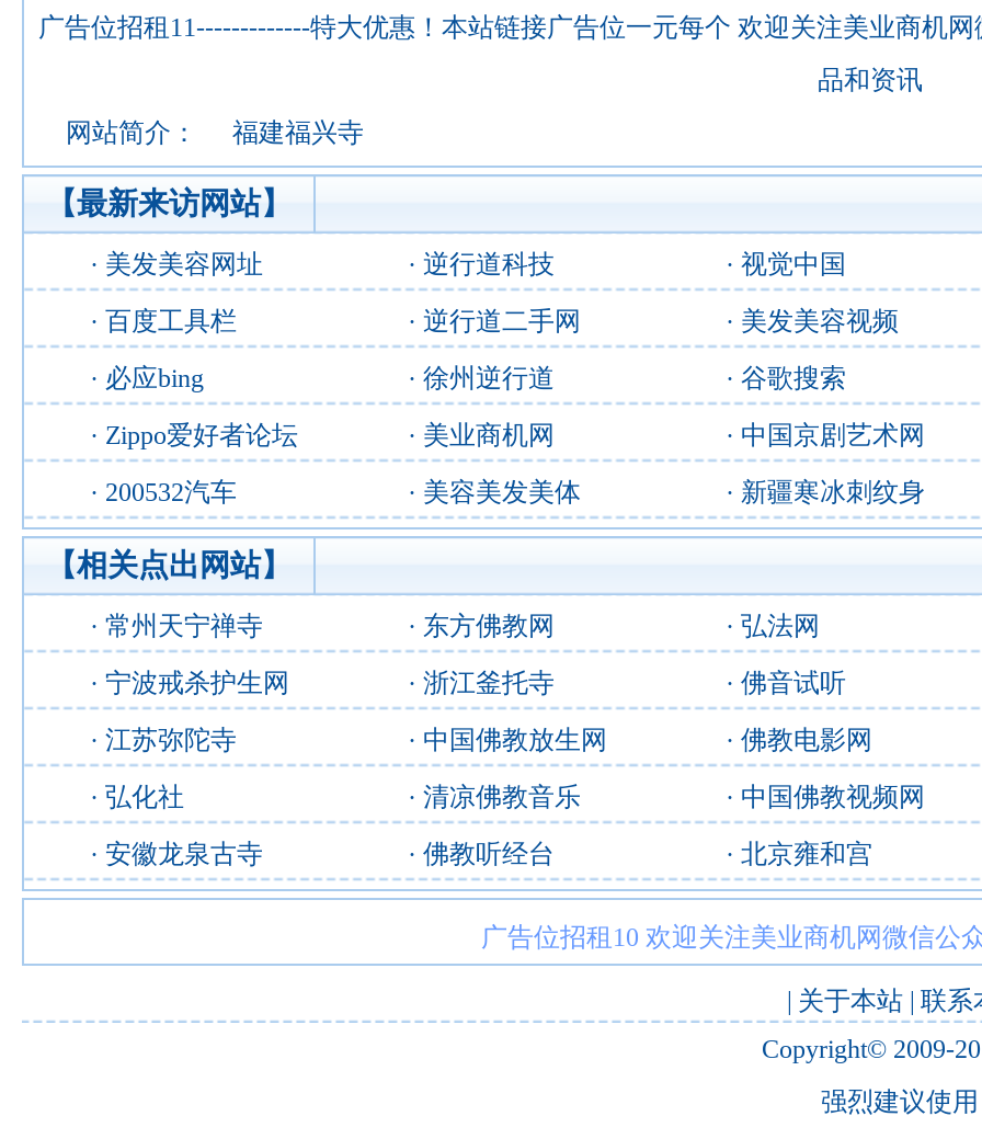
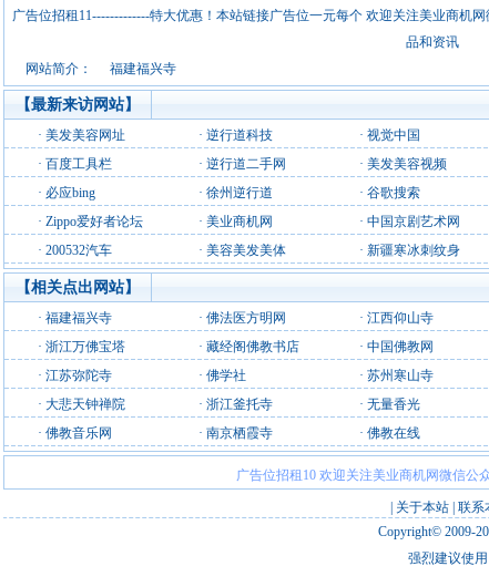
- ·常州天宁禅寺
- ·东方佛教网
- ·弘法网
+ ·福建福兴寺
+ ·佛法医方明网
+ ·江西仰山寺

- ·宁波戒杀护生网
- ·浙江釜托寺
- ·佛音试听
+ ·浙江万佛宝塔
+ ·藏经阁佛教书店
+ ·中国佛教网

- ·中国佛教放生网
- ·佛教电影网
+ ·佛学社
+ ·苏州寒山寺

- ·弘化社
- ·清凉佛教音乐
- ·中国佛教视频网
+ ·大悲天钟禅院
+ ·浙江釜托寺
+ ·无量香光

- ·安徽龙泉古寺
- ·佛教听经台
- ·北京雍和宫
+ ·佛教音乐网
+ ·南京栖霞寺
+ ·佛教在线
